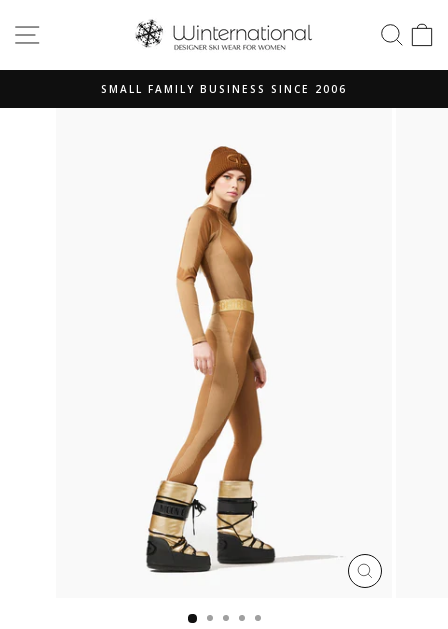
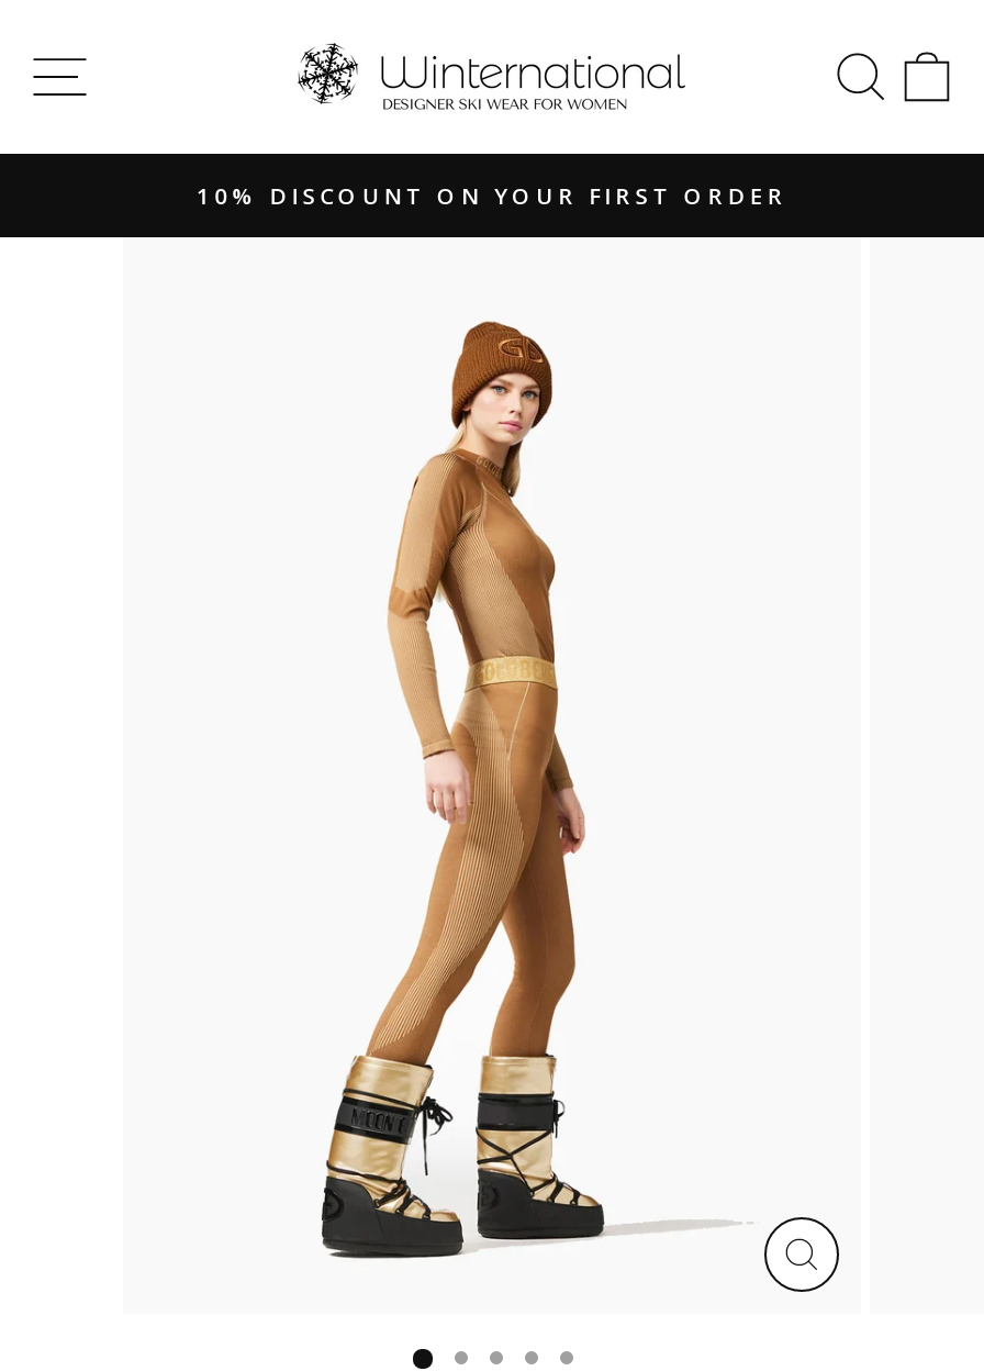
- SMALL FAMILY BUSINESS SINCE 2006
+ 10% DISCOUNT ON YOUR FIRST ORDER
